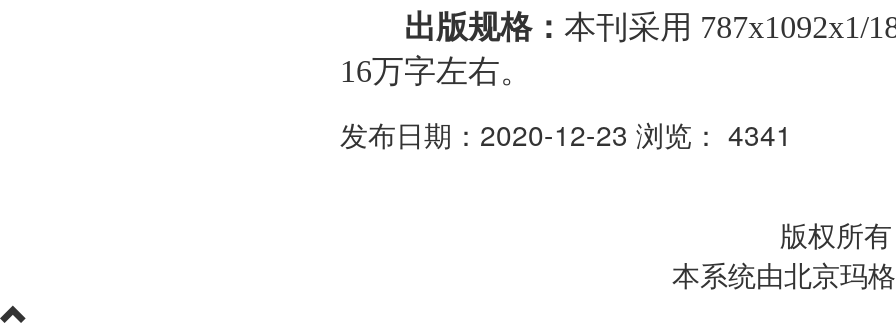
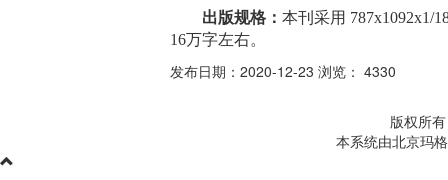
- 发布日期：2020-12-23 浏览： 4341
+ 发布日期：2020-12-23 浏览： 4330
